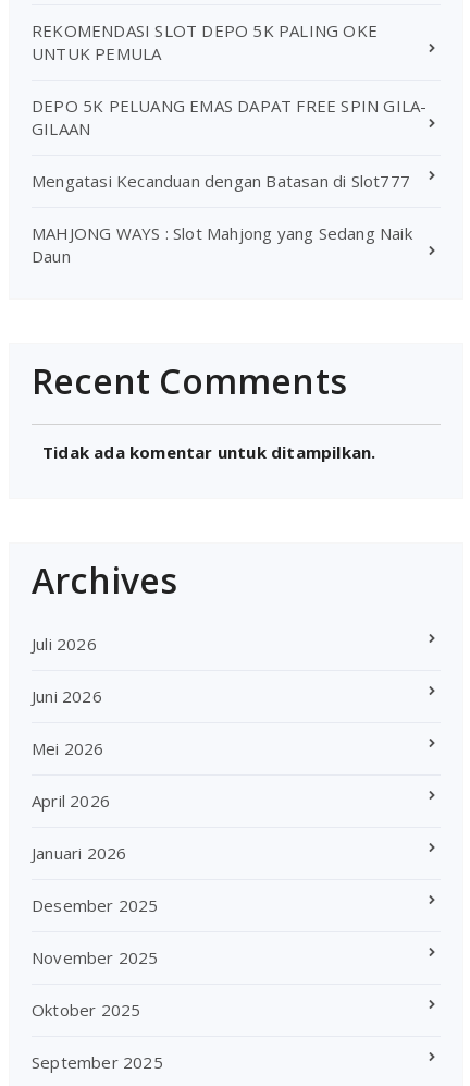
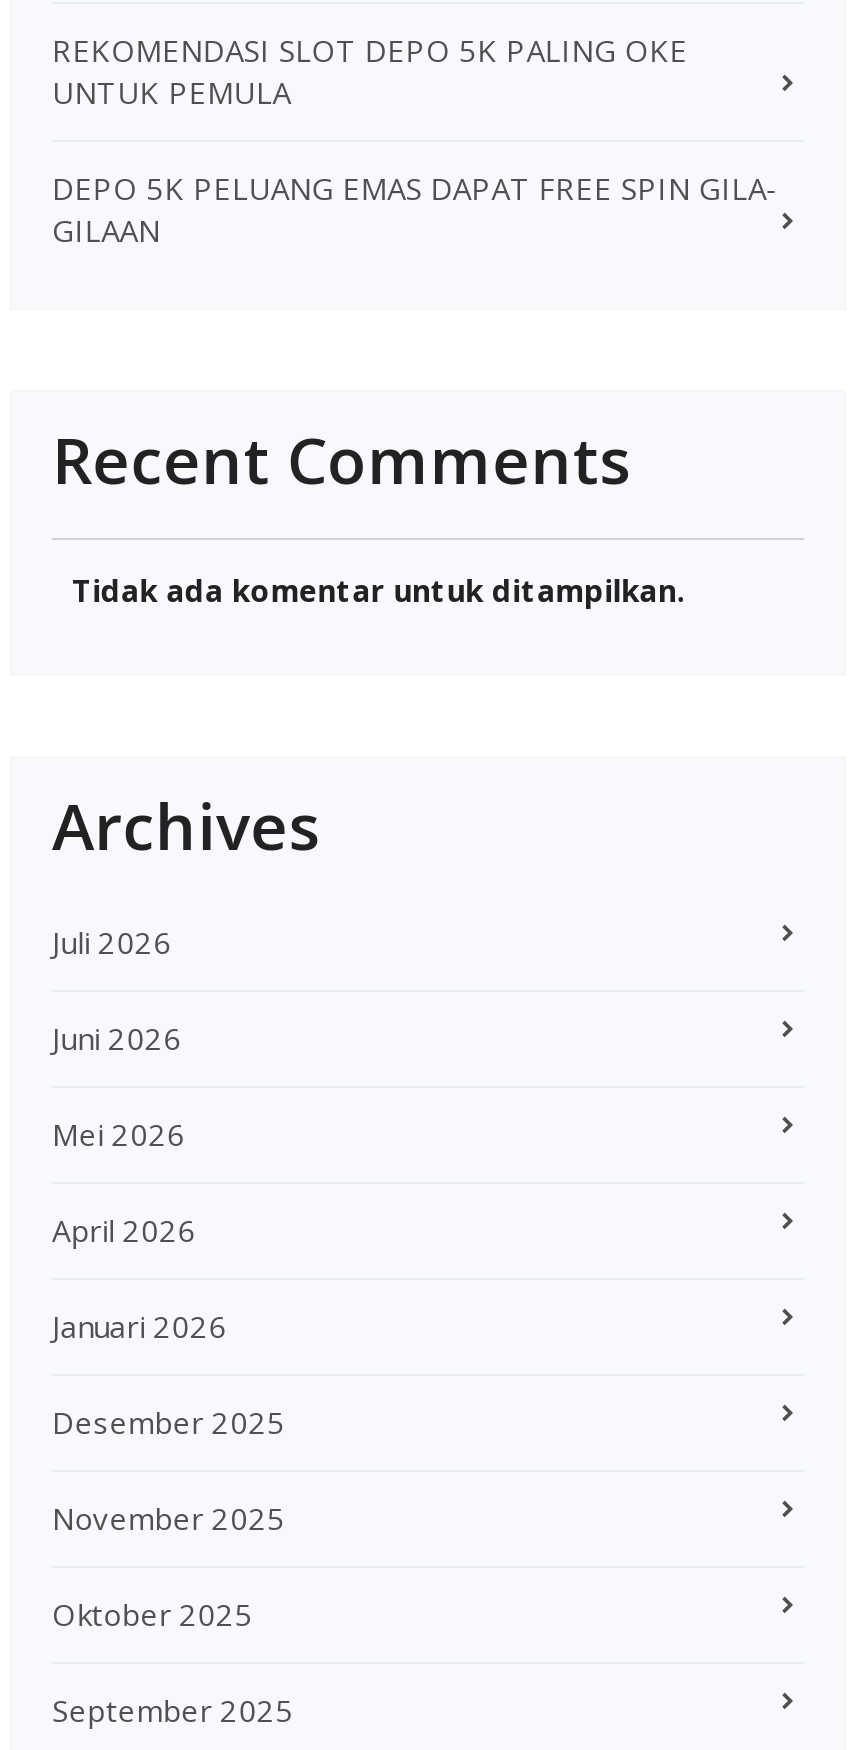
- Mengatasi Kecanduan dengan Batasan di Slot777
- MAHJONG WAYS : Slot Mahjong yang Sedang Naik
- Daun
